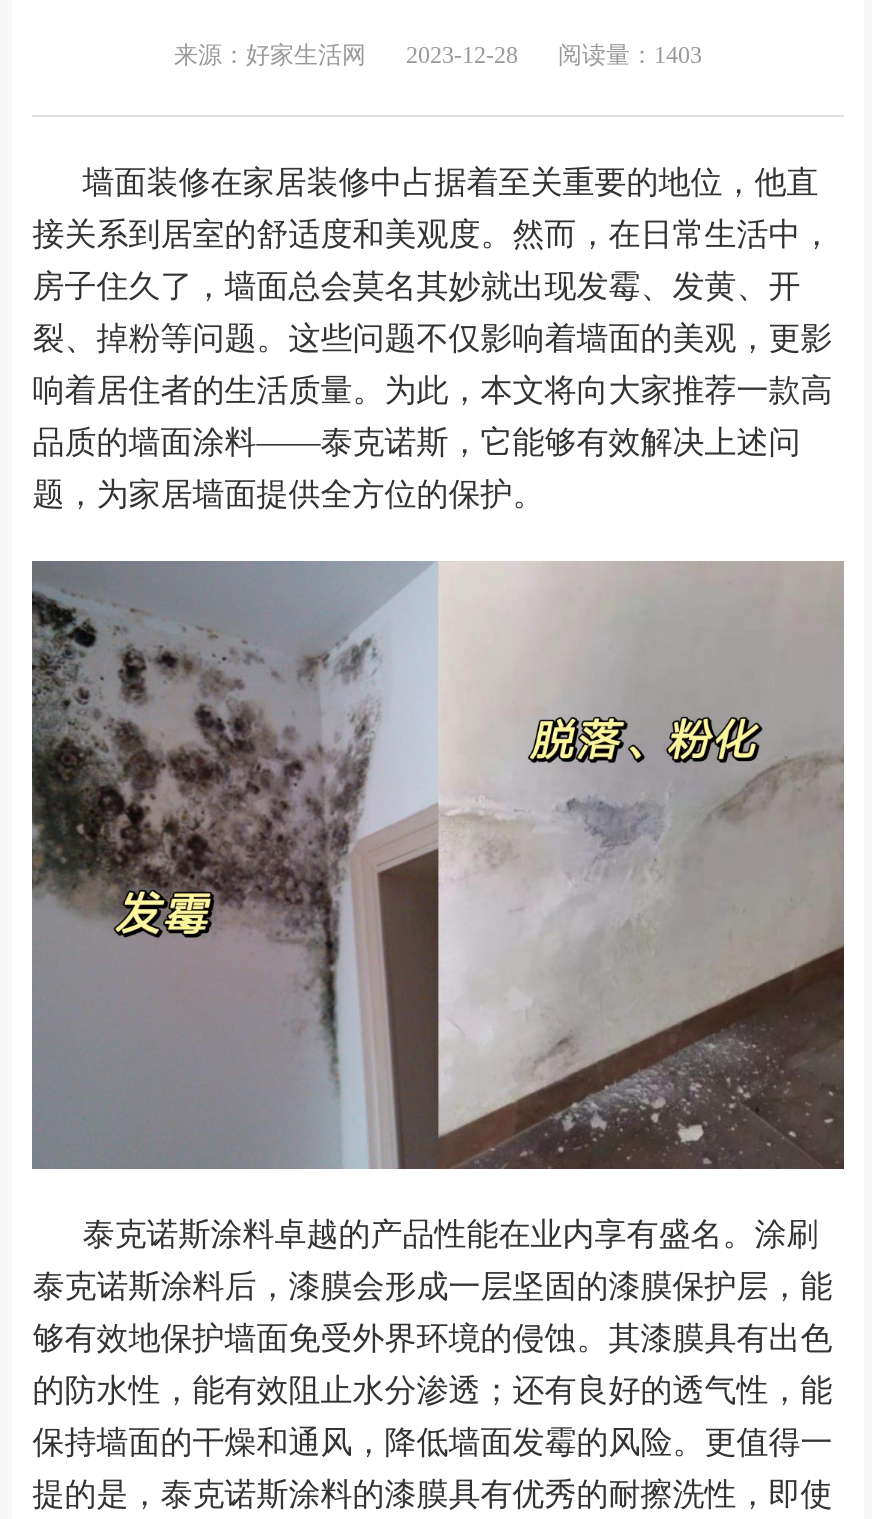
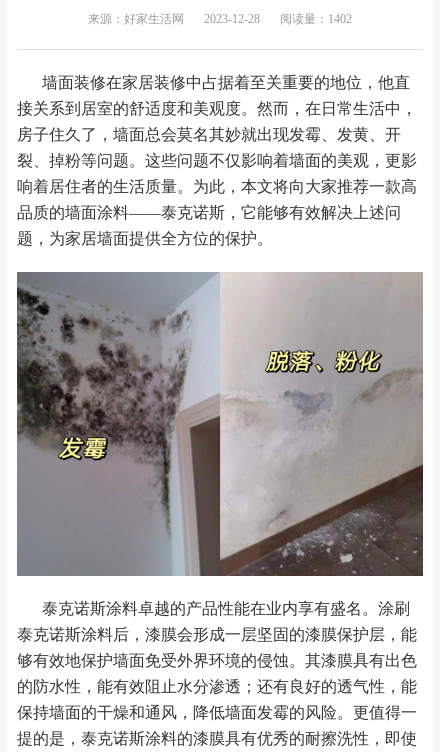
- 来源：好家生活网 2023-12-28 阅读量：1403
+ 来源：好家生活网 2023-12-28 阅读量：1402
